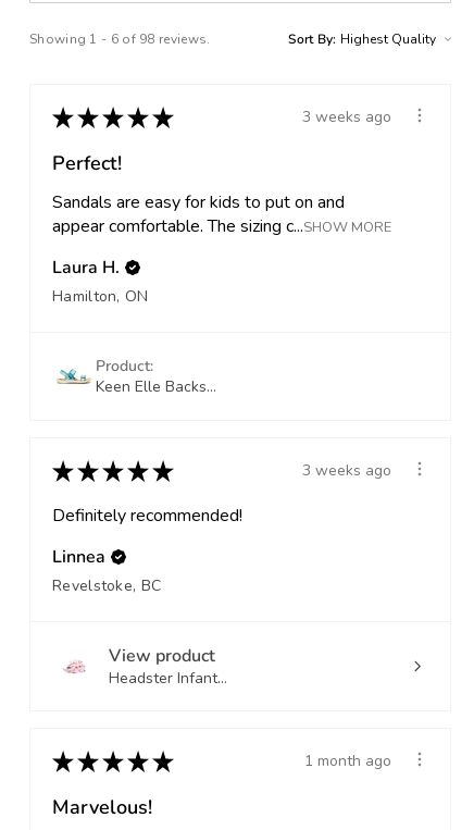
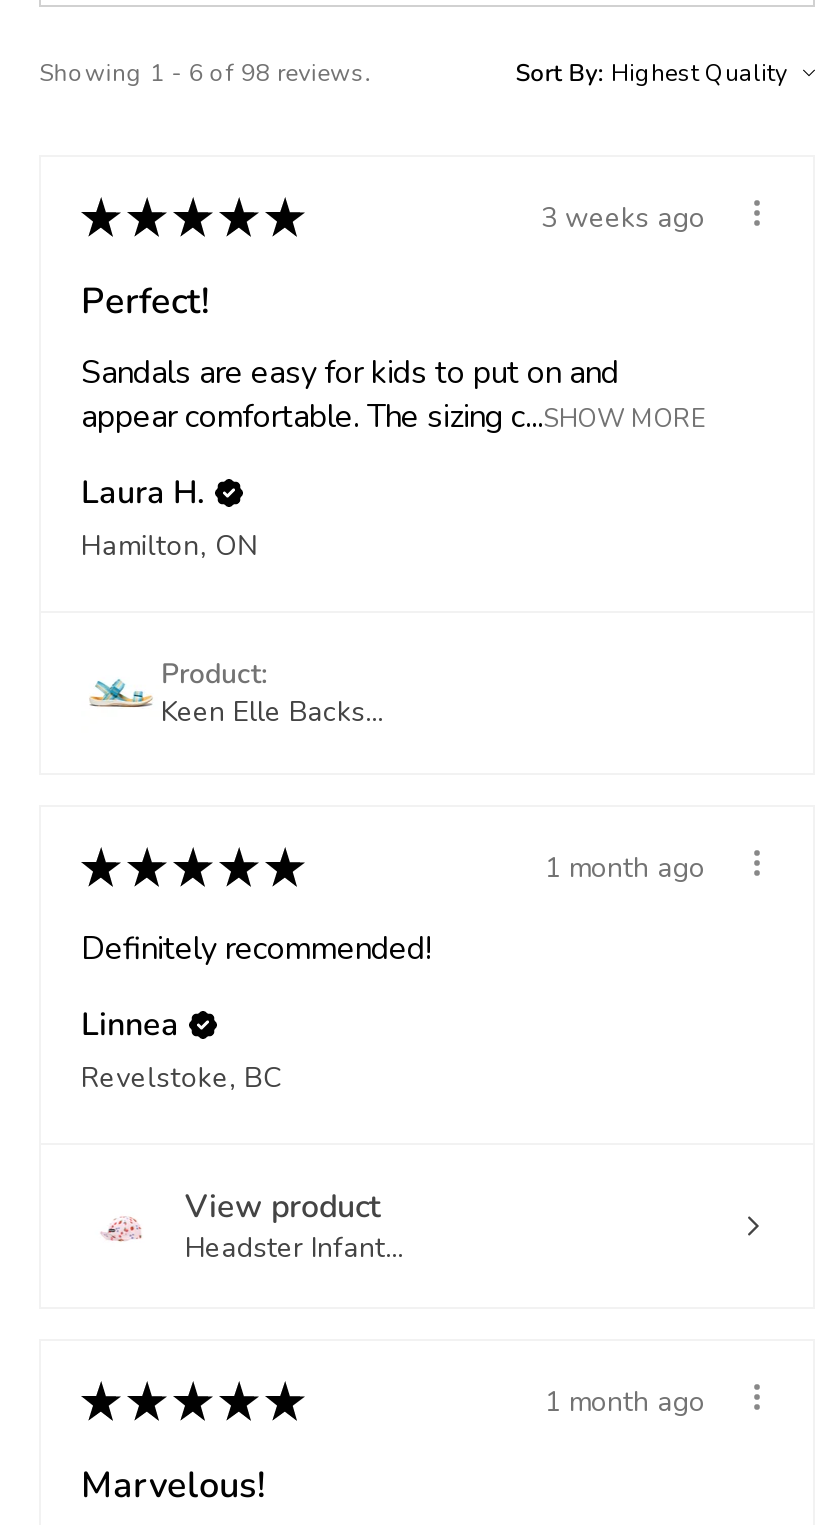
- 3 weeks ago
+ 1 month ago
